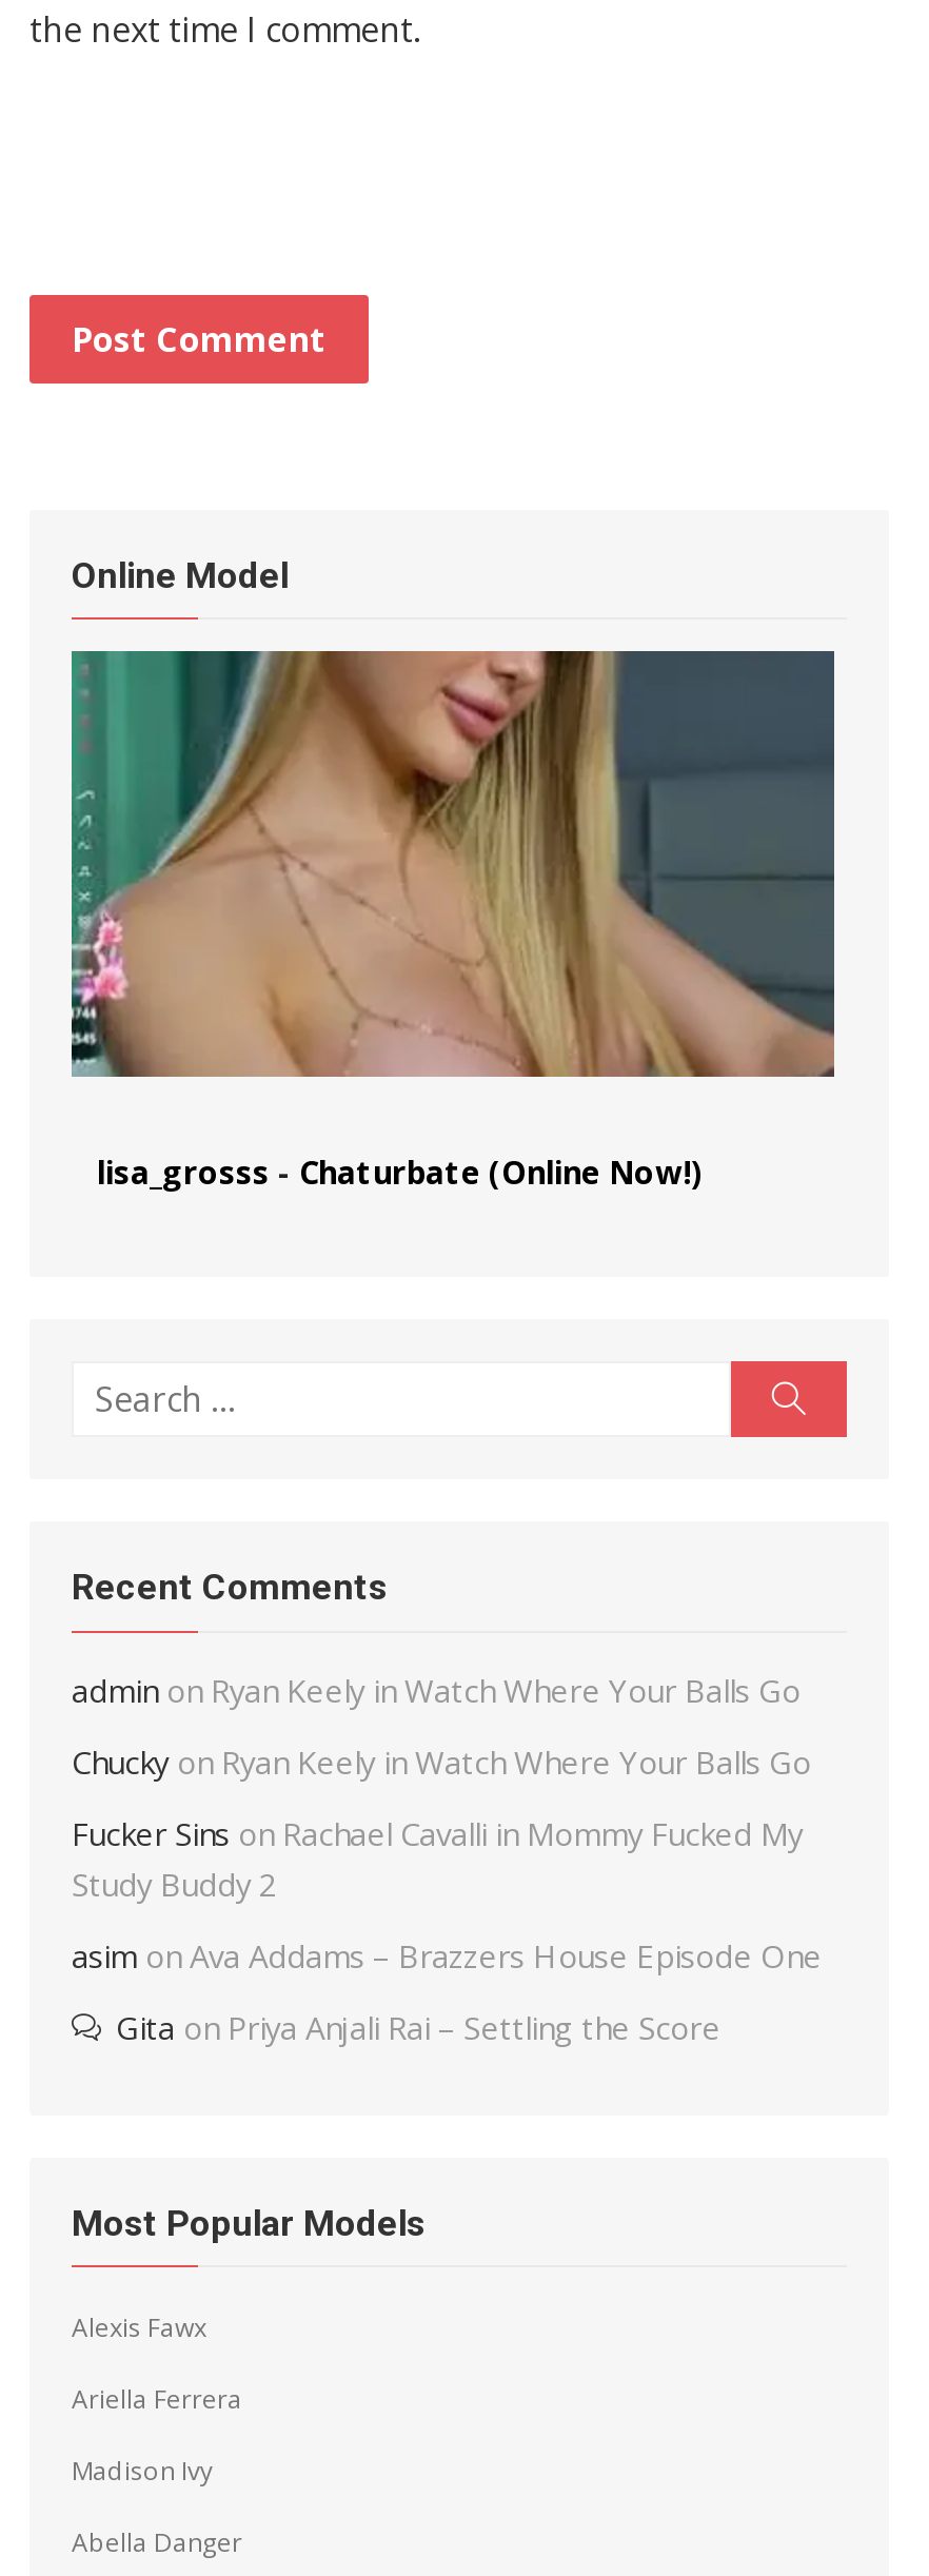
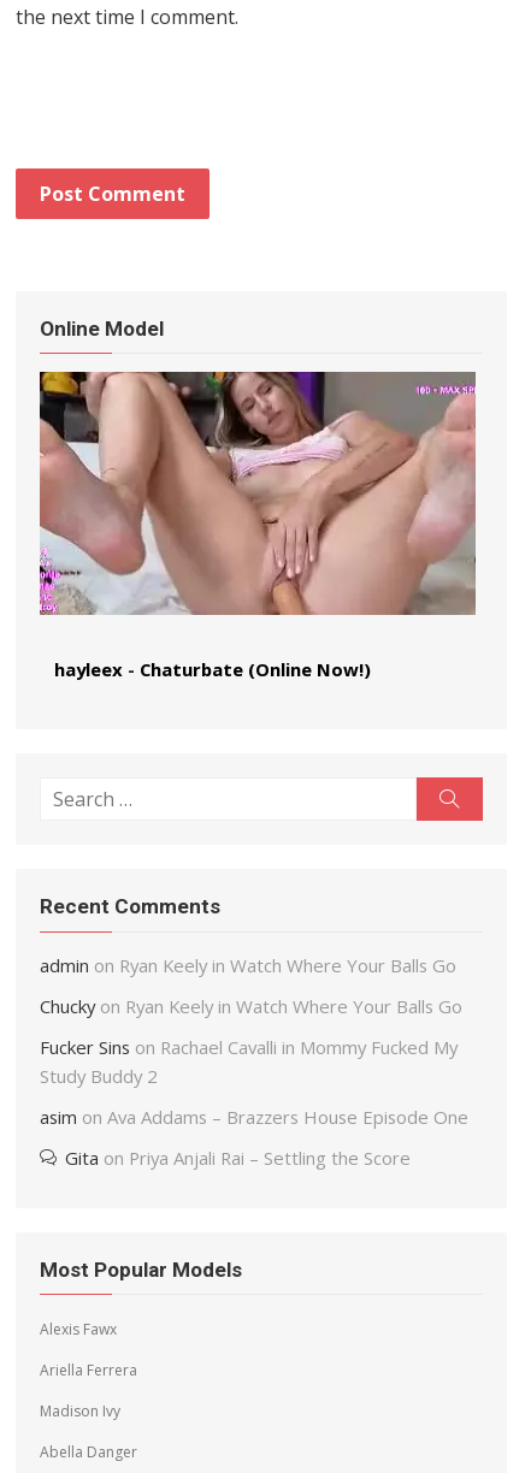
- [image]
- lisa_grosss - Chaturbate (Online Now!)
+ [image]
+ hayleex - Chaturbate (Online Now!)
